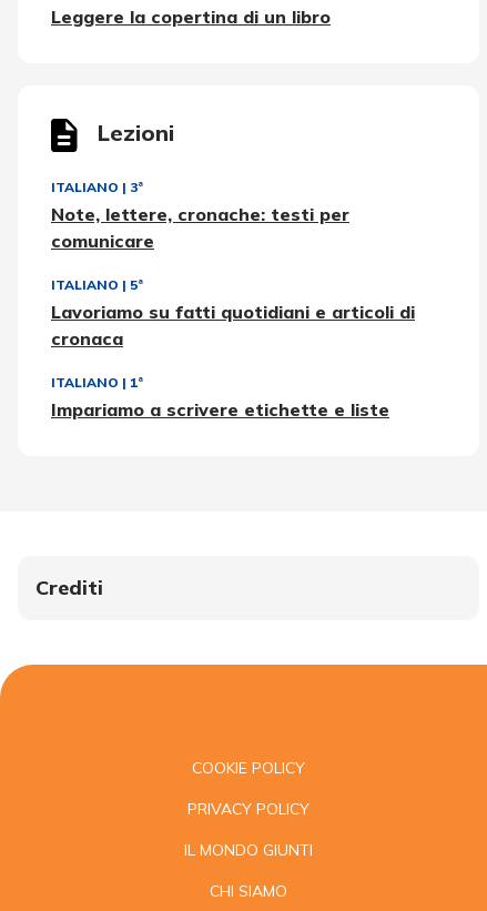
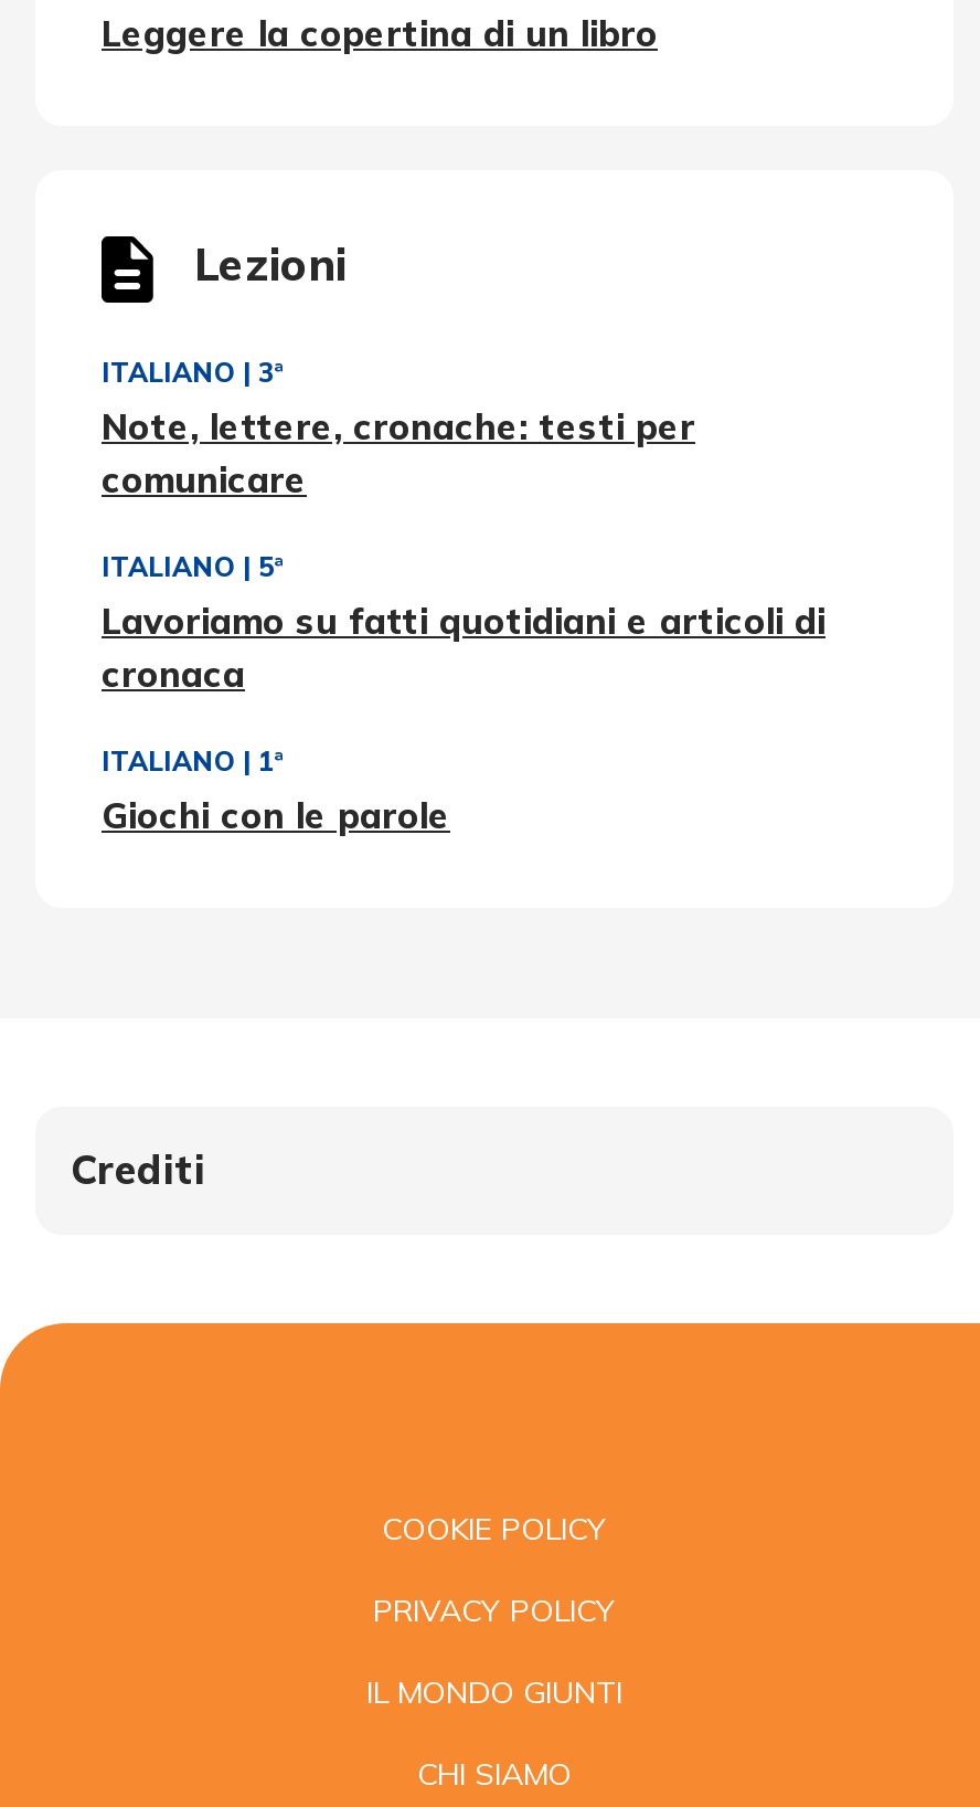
- Impariamo a scrivere etichette e liste
+ Giochi con le parole
